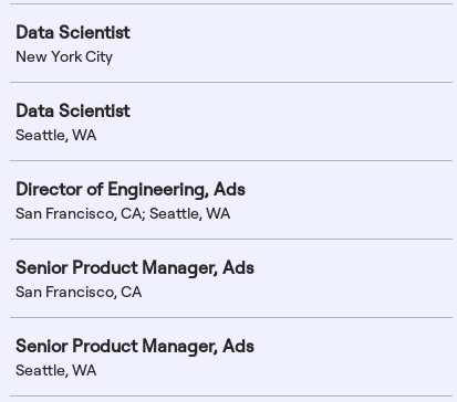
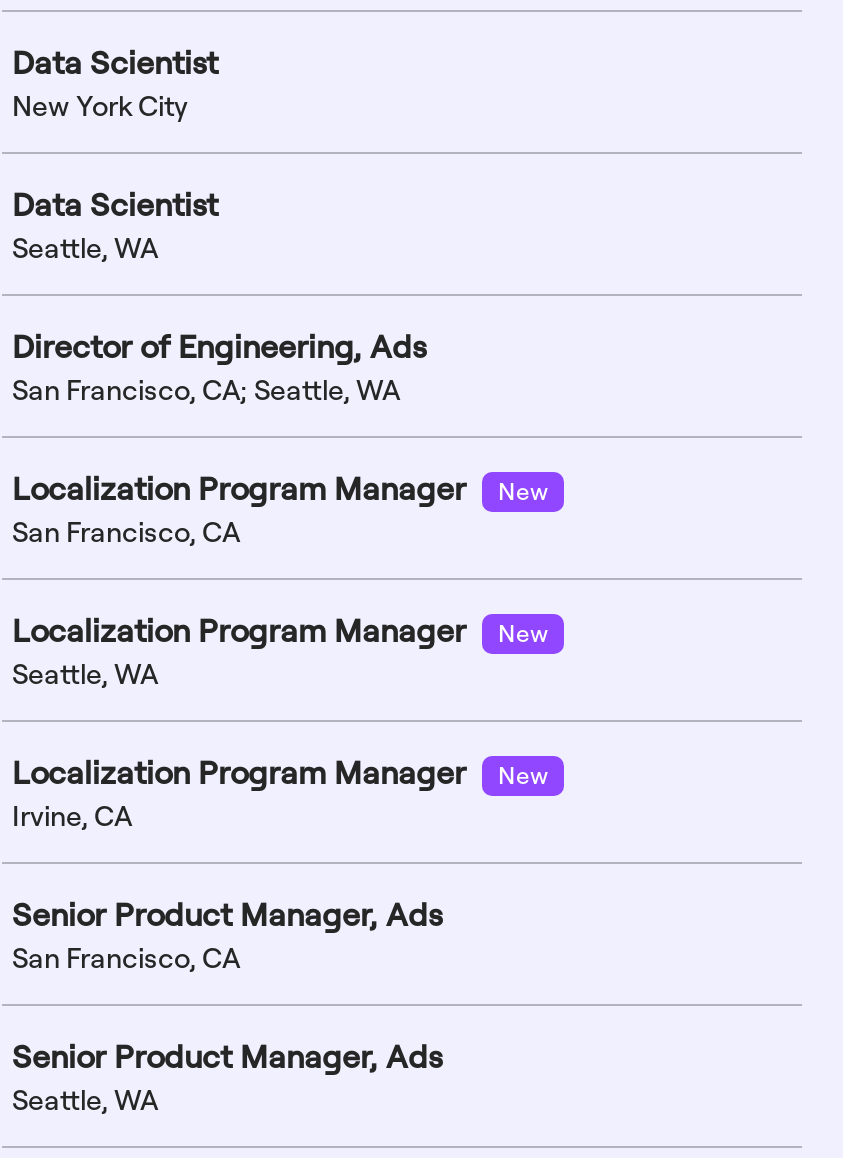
+ Localization Program Manager
+ New
+ San Francisco, CA
+ Localization Program Manager
+ New
+ Seattle, WA
+ Localization Program Manager
+ New
+ Irvine, CA
